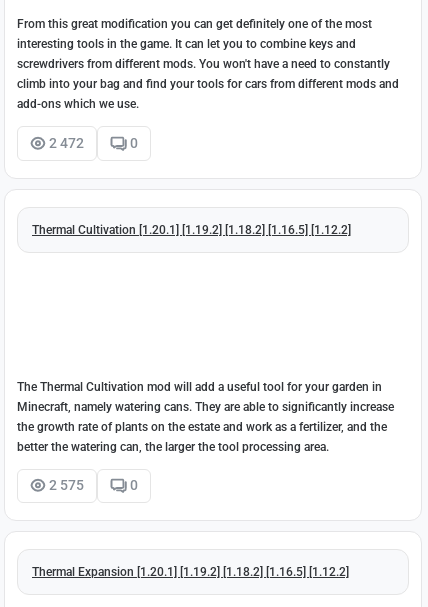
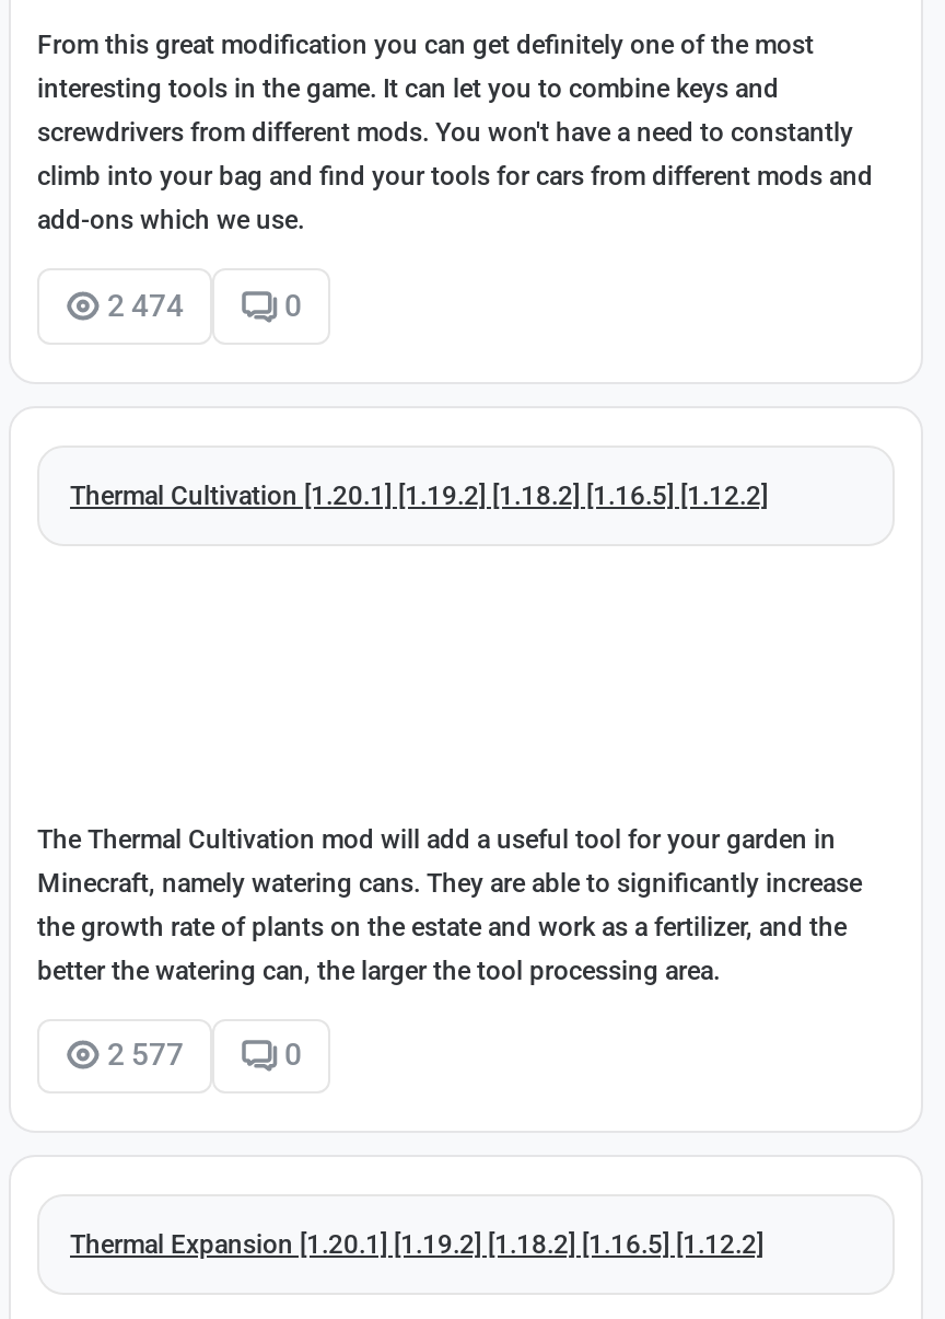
- 2 472
+ 2 474

- 2 575
+ 2 577
